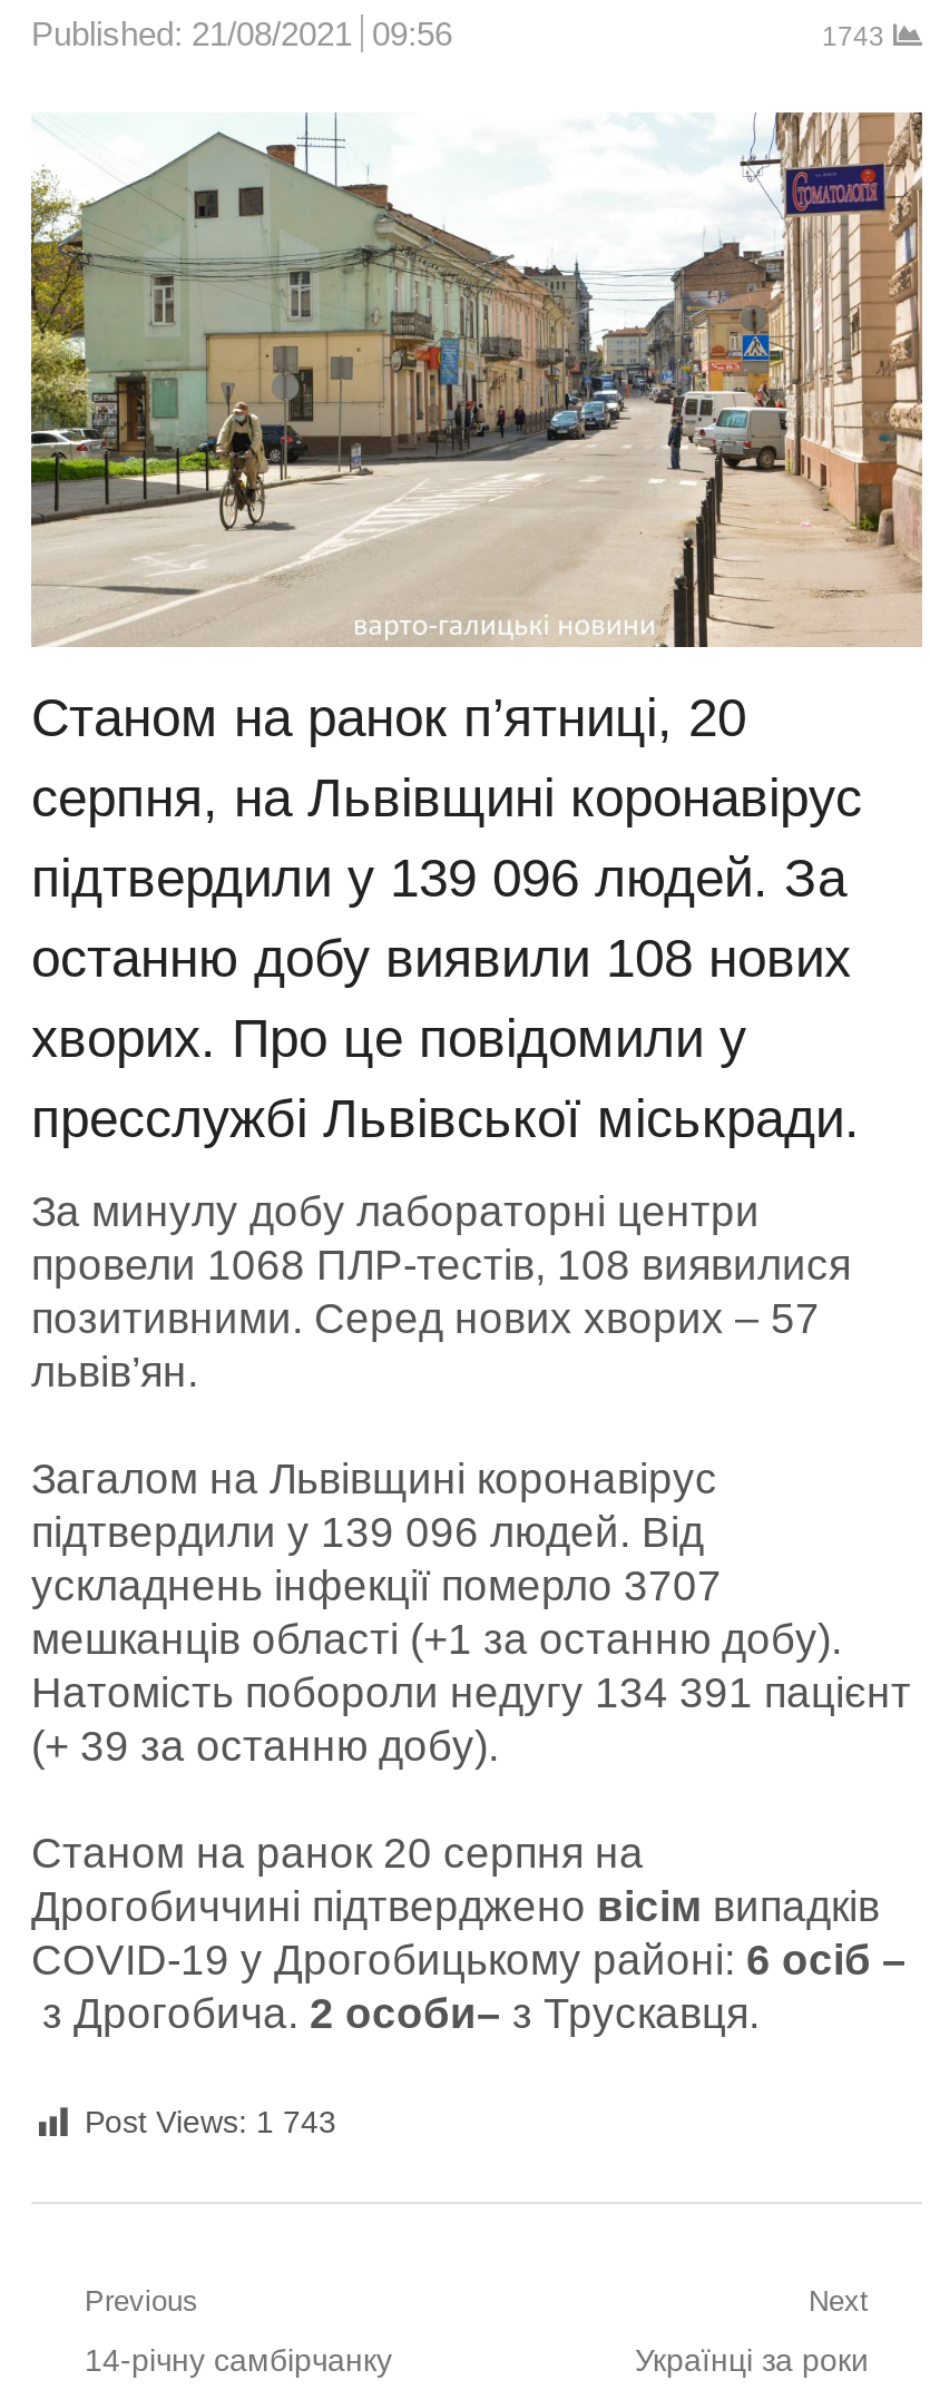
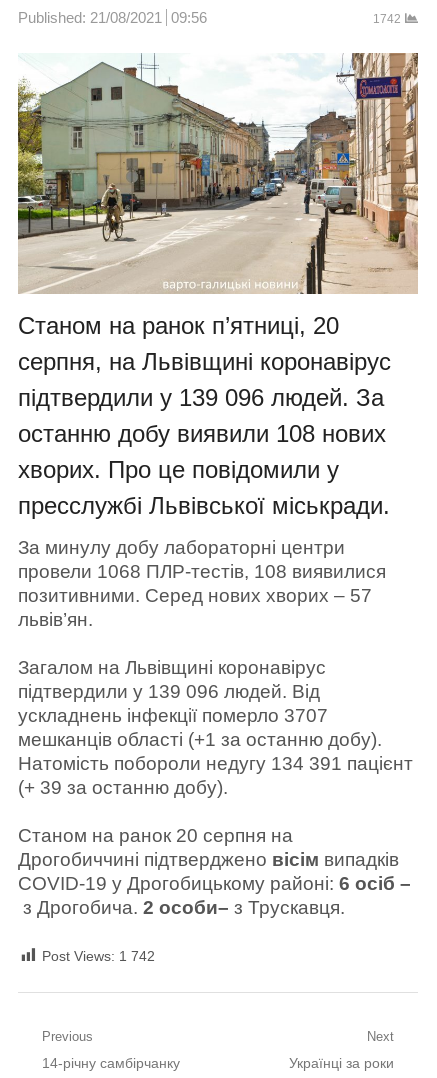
- 1743
+ 1742

- Post Views: 1 743
+ Post Views: 1 742
